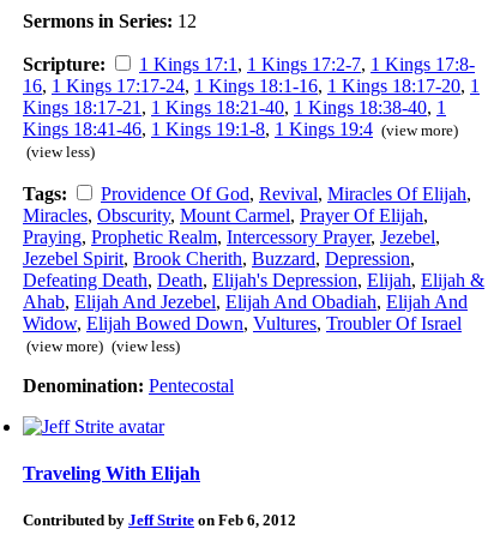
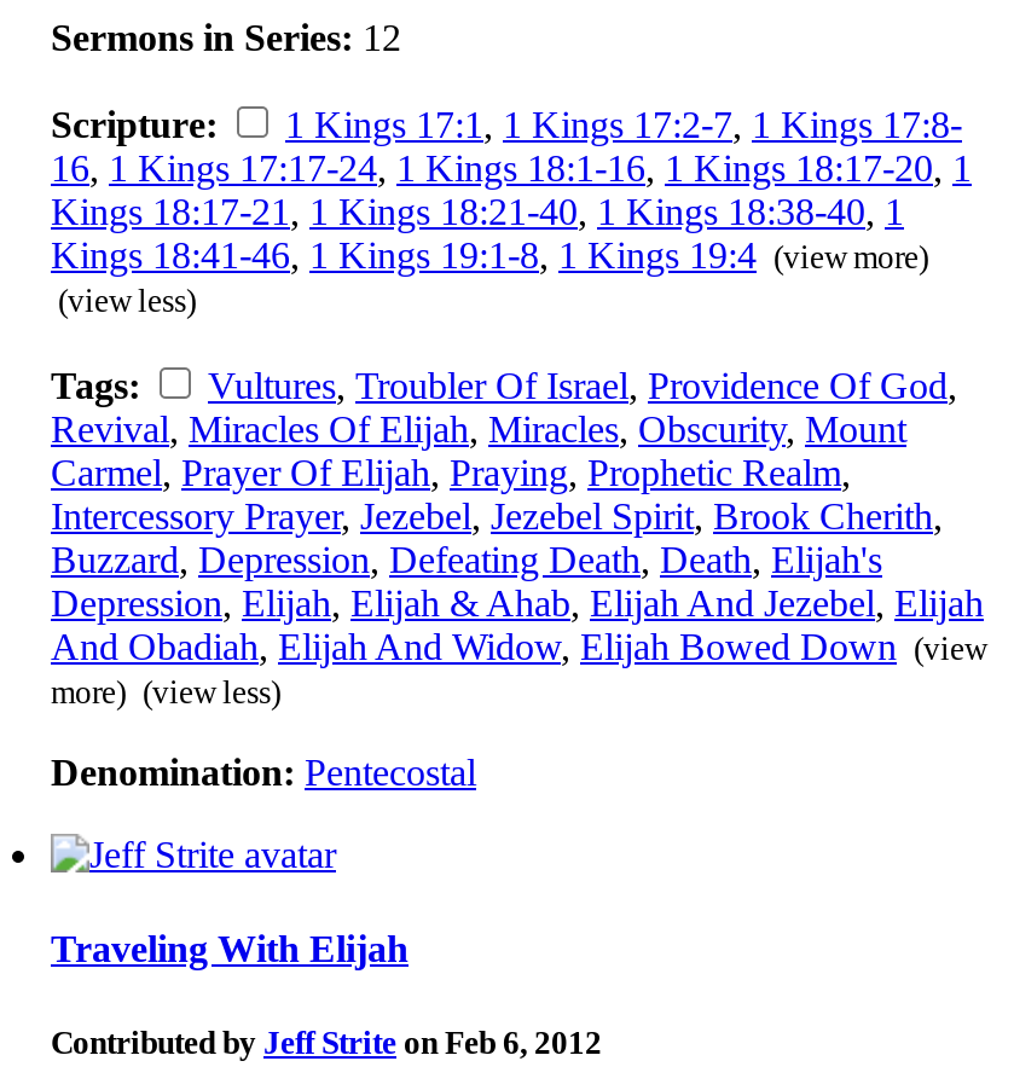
- Providence Of God, Revival, Miracles Of Elijah,
- Miracles, Obscurity, Mount Carmel, Prayer Of Elijah,
- Praying, Prophetic Realm, Intercessory Prayer, Jezebel,
- Jezebel Spirit, Brook Cherith, Buzzard, Depression,
- Defeating Death, Death, Elijah's Depression, Elijah, Elijah &
- Ahab, Elijah And Jezebel, Elijah And Obadiah, Elijah And
- Widow, Elijah Bowed Down, Vultures, Troubler Of Israel
- (view more) (view less)
+ Vultures, Troubler Of Israel, Providence Of God,
+ Revival, Miracles Of Elijah, Miracles, Obscurity, Mount
+ Carmel, Prayer Of Elijah, Praying, Prophetic Realm,
+ Intercessory Prayer, Jezebel, Jezebel Spirit, Brook Cherith,
+ Buzzard, Depression, Defeating Death, Death, Elijah's
+ Depression, Elijah, Elijah & Ahab, Elijah And Jezebel, Elijah
+ And Obadiah, Elijah And Widow, Elijah Bowed Down (view
+ more) (view less)
